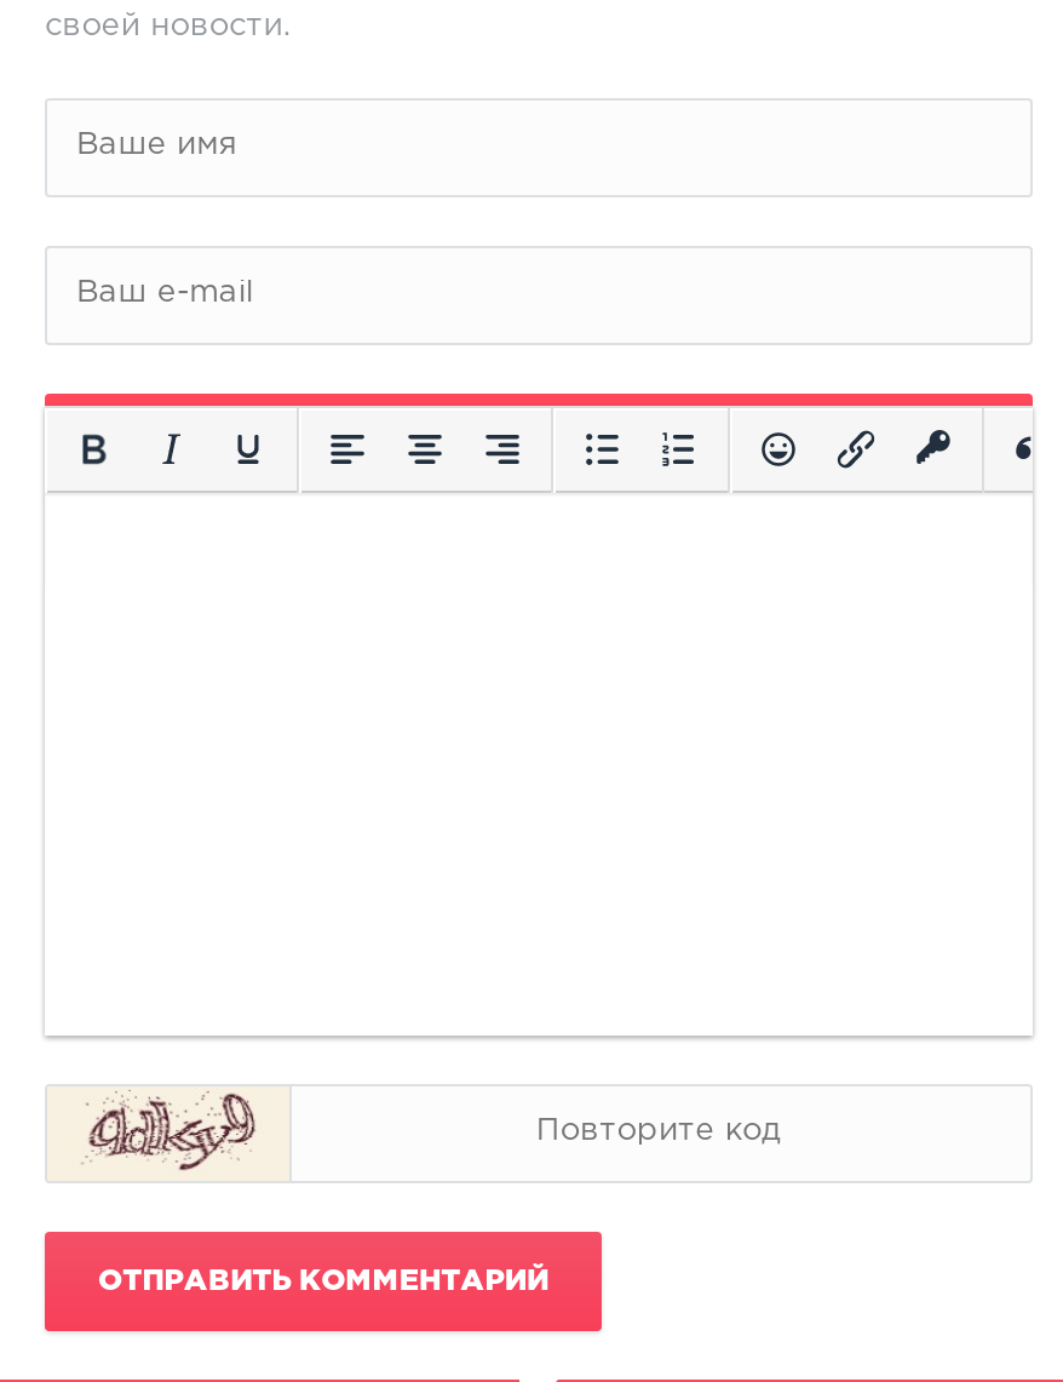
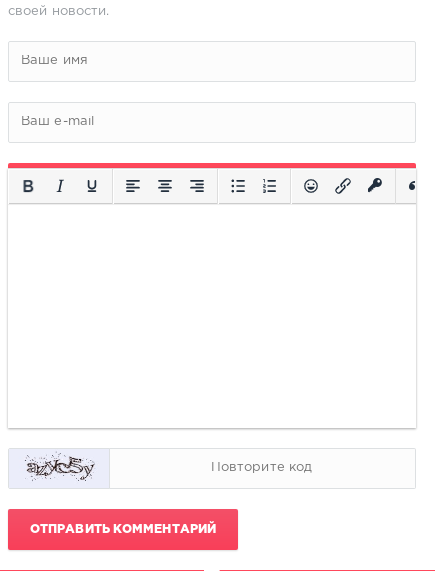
- [image]
+ [image]
